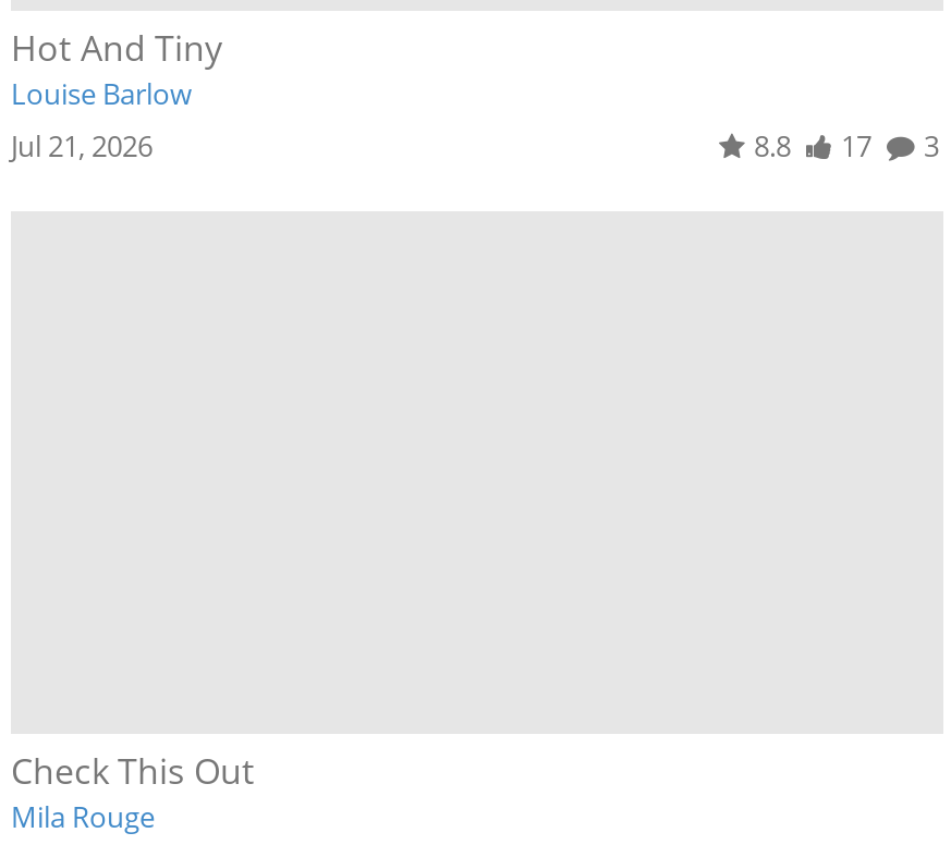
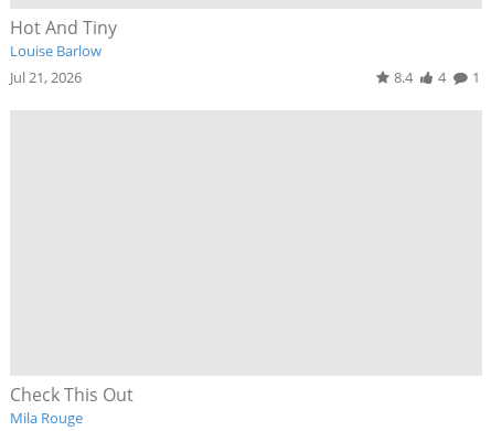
- 8.8
+ 8.4

- 17
+ 4

- 3
+ 1
